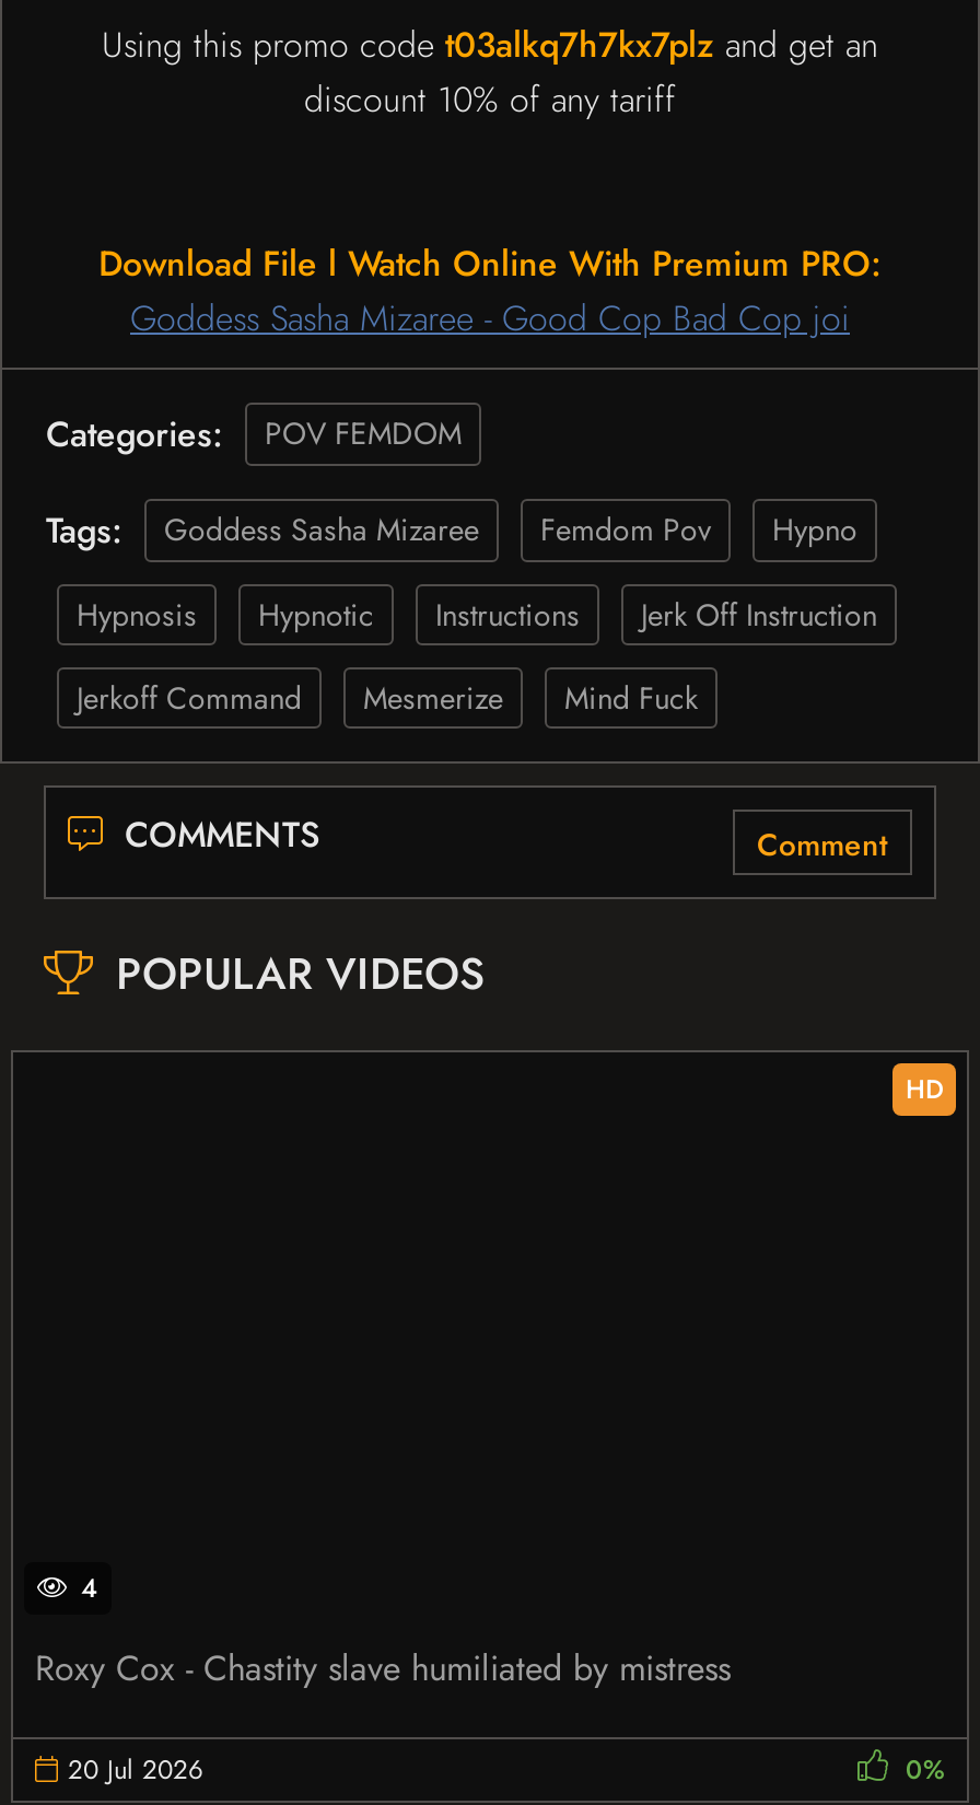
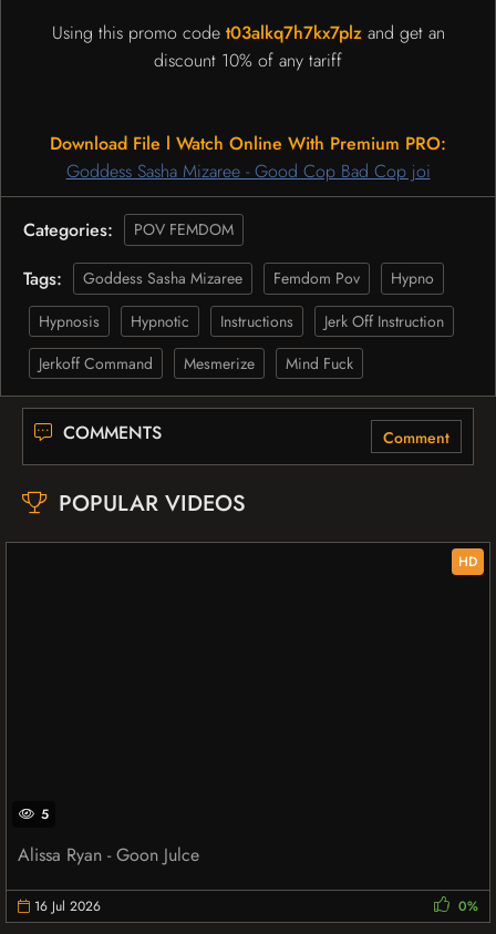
- 4
+ 5

- Roxy Cox - Chastity slave humiliated by mistress
+ Alissa Ryan - Goon Julce

- 20 Jul 2026
+ 16 Jul 2026
